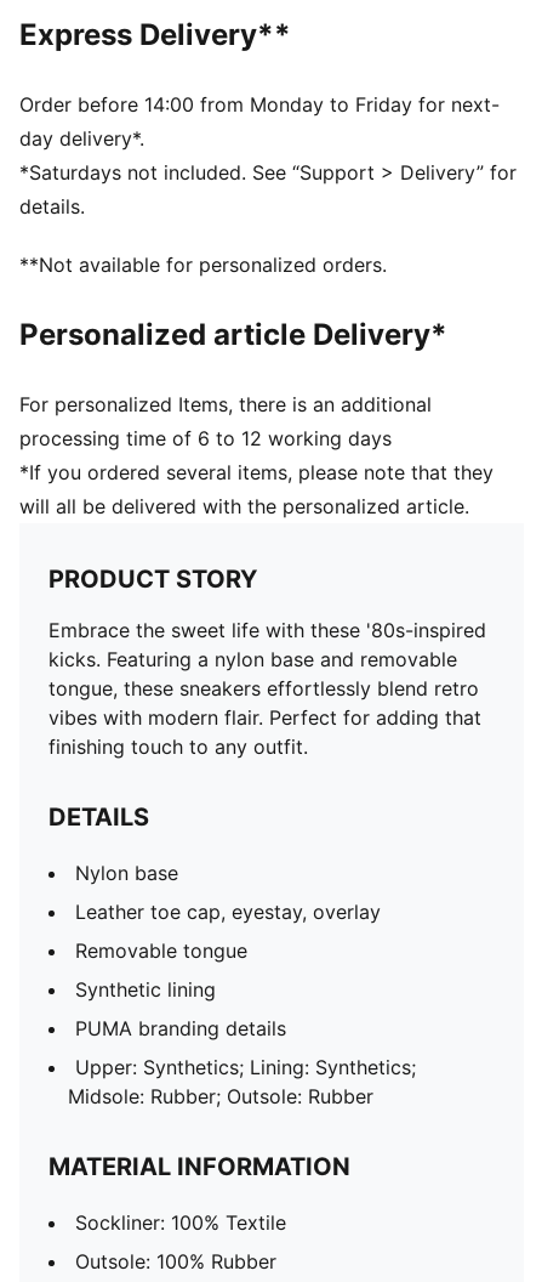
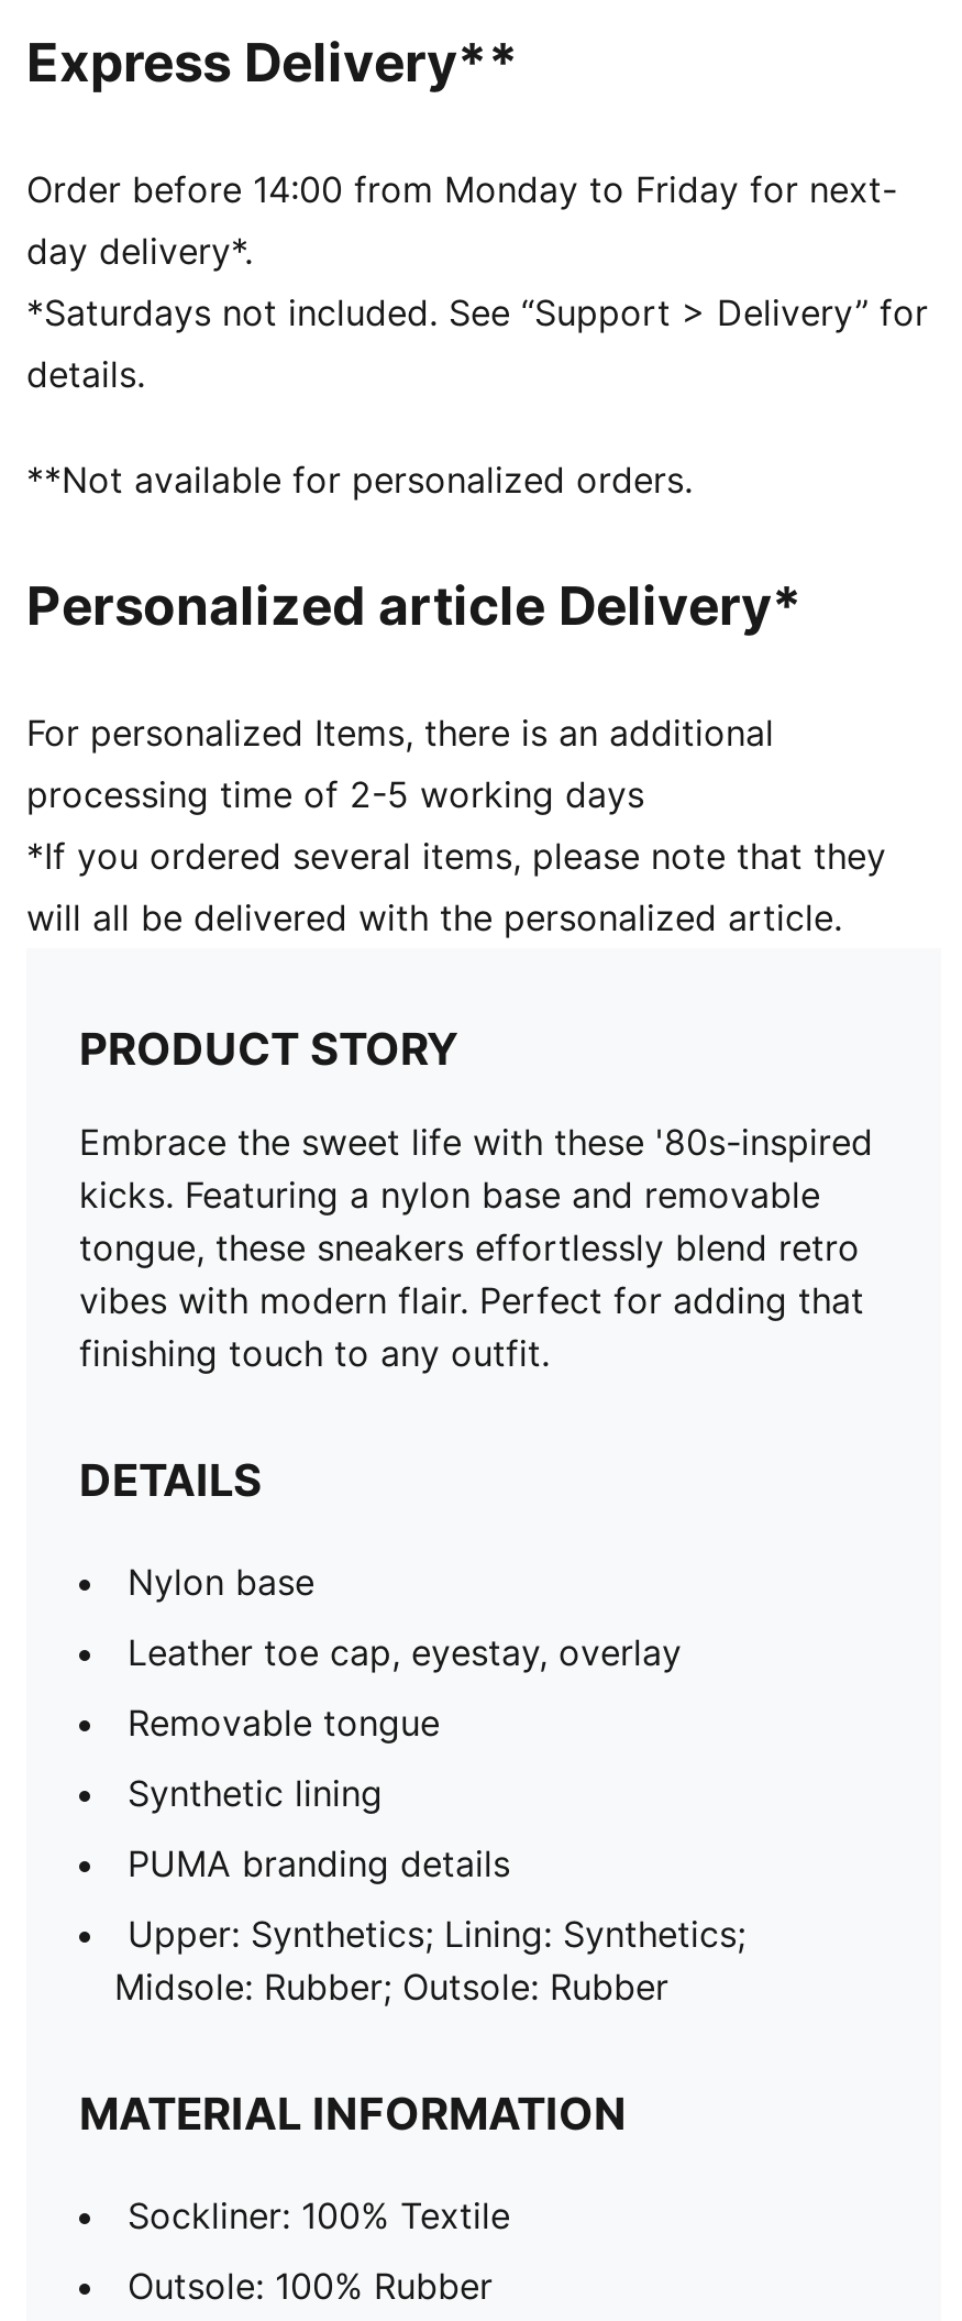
- processing time of 6 to 12 working days
+ processing time of 2-5 working days
